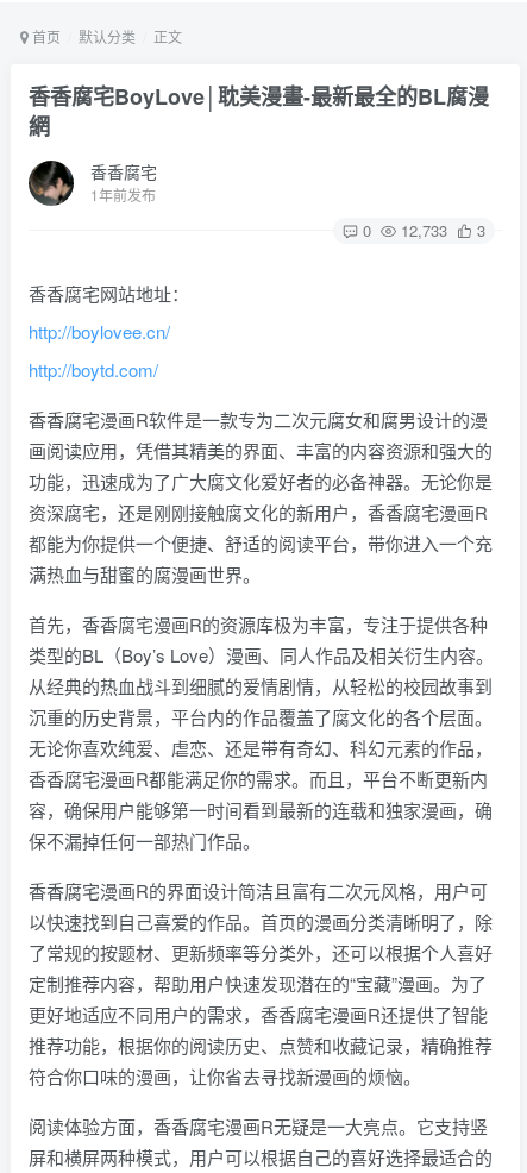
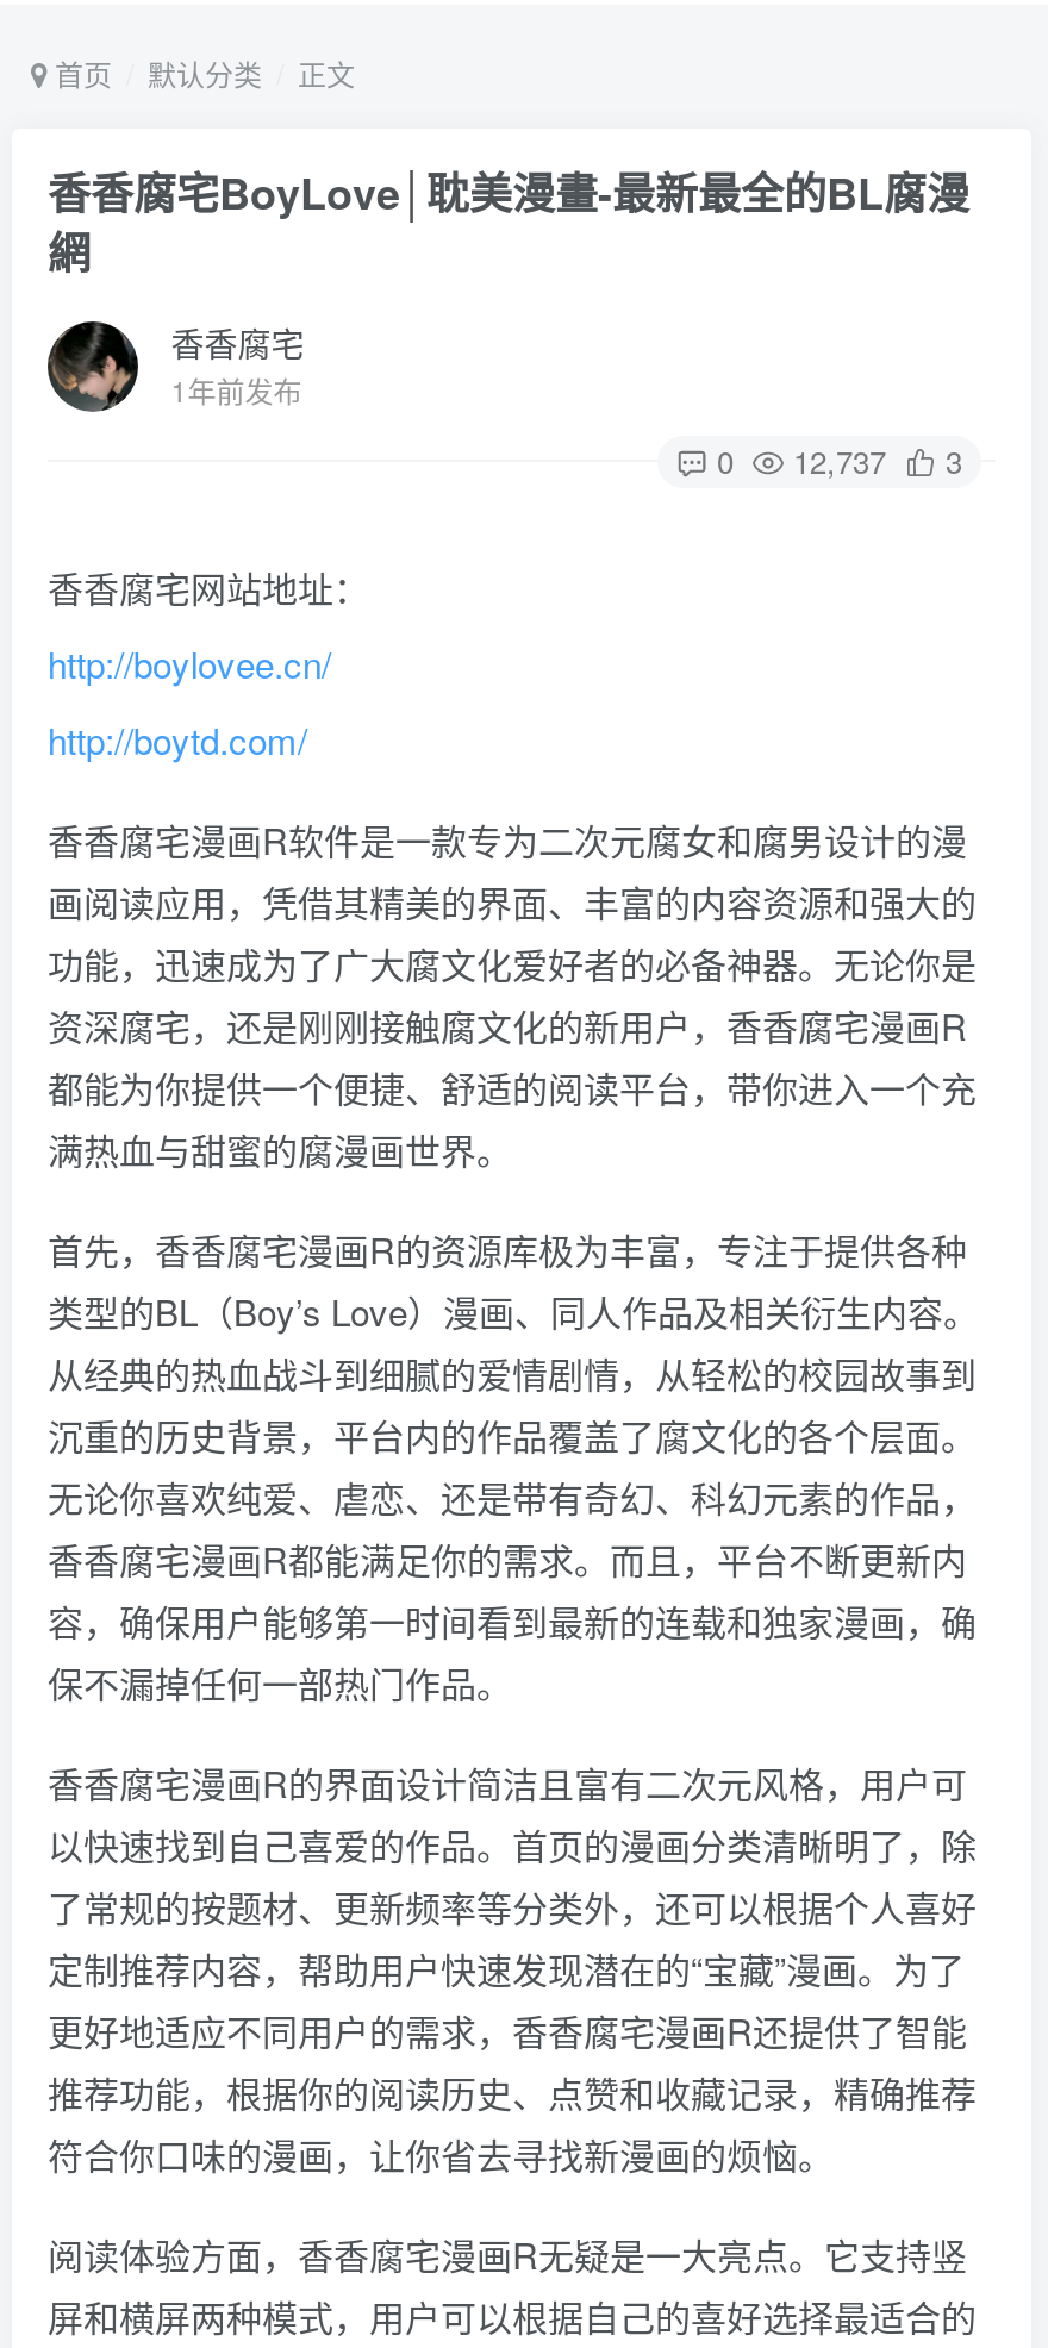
- 0 12,733 3
+ 0 12,737 3
